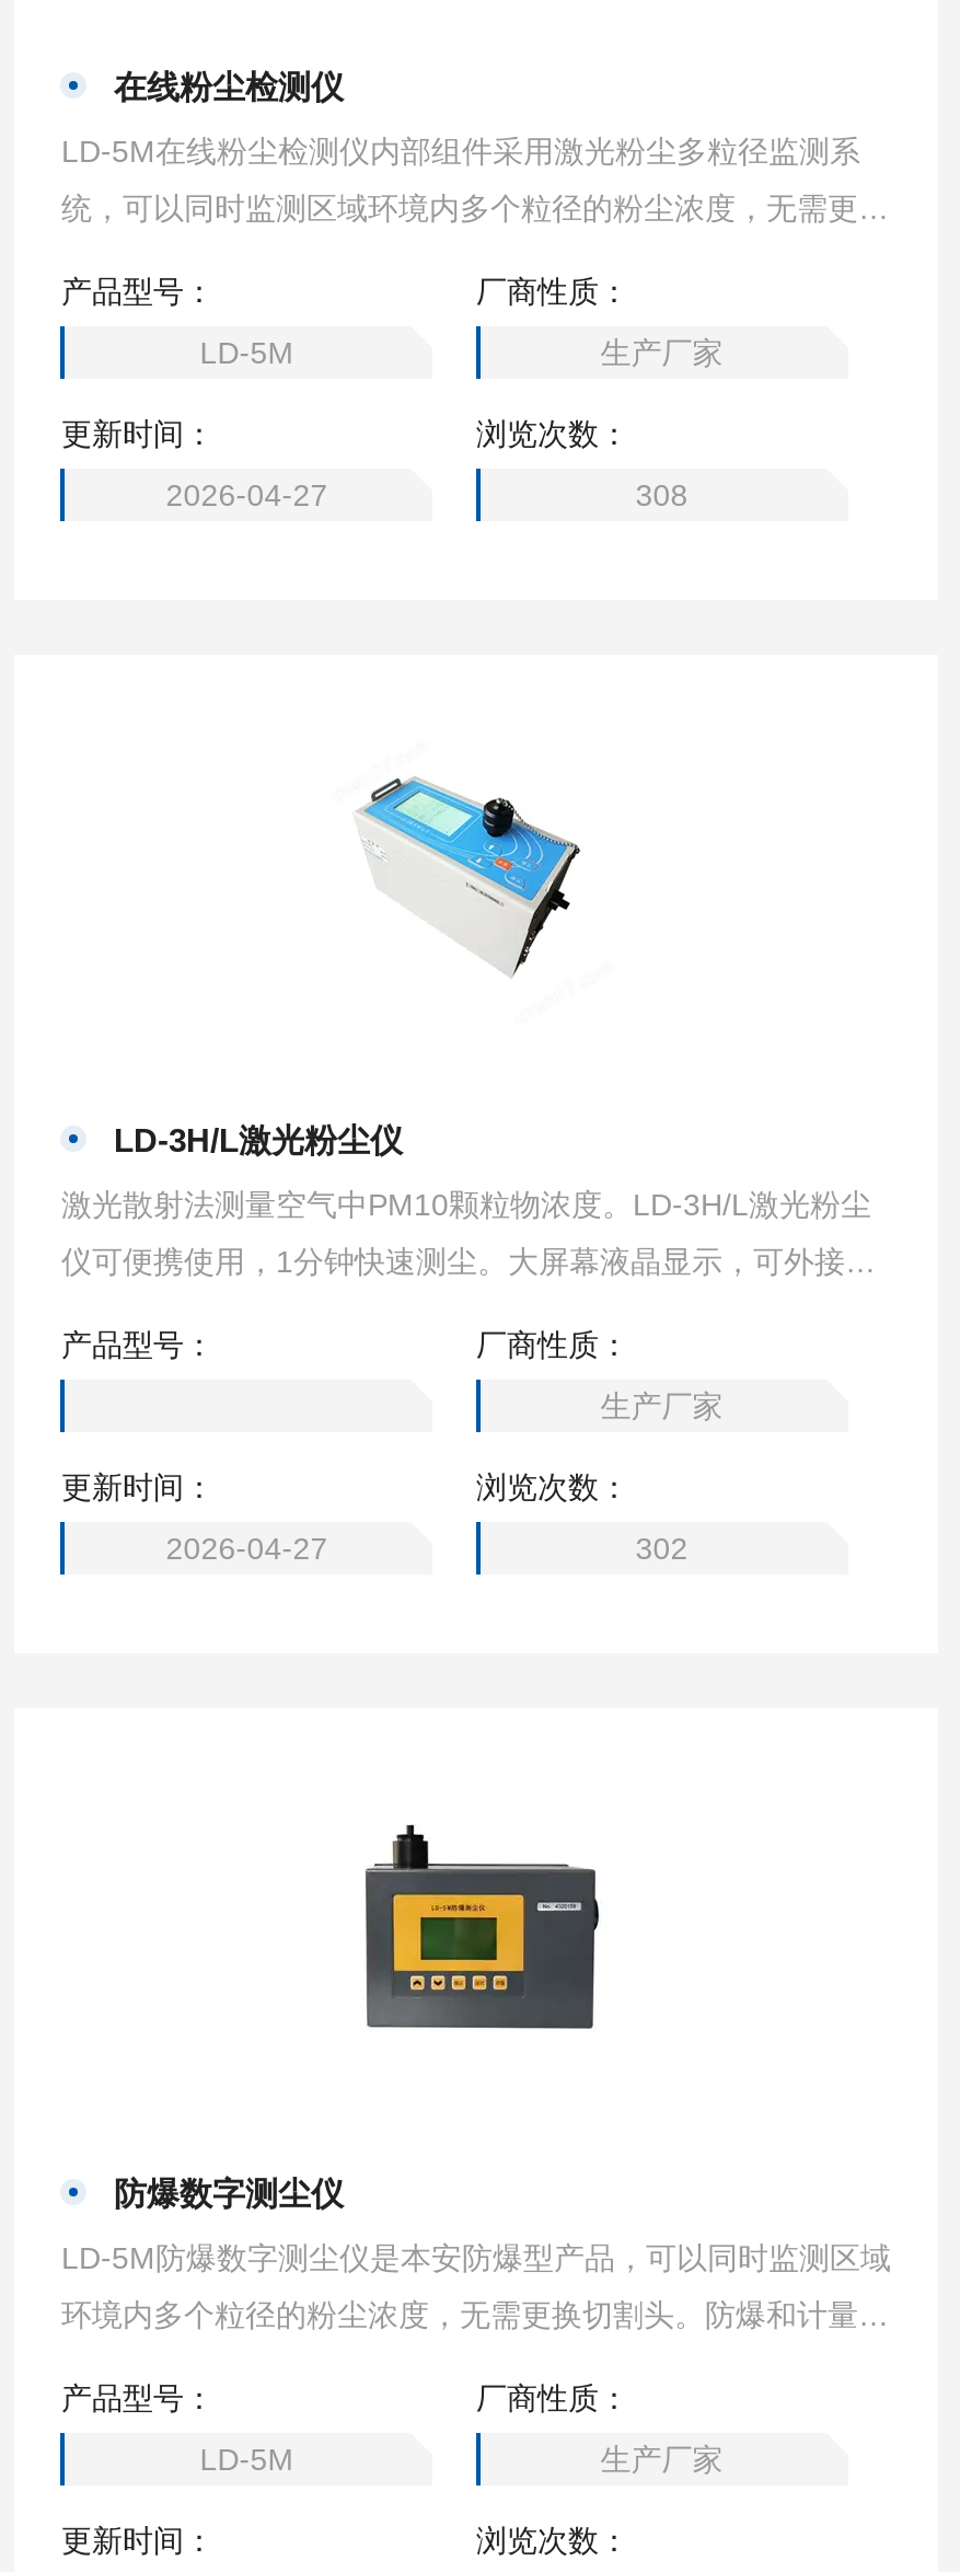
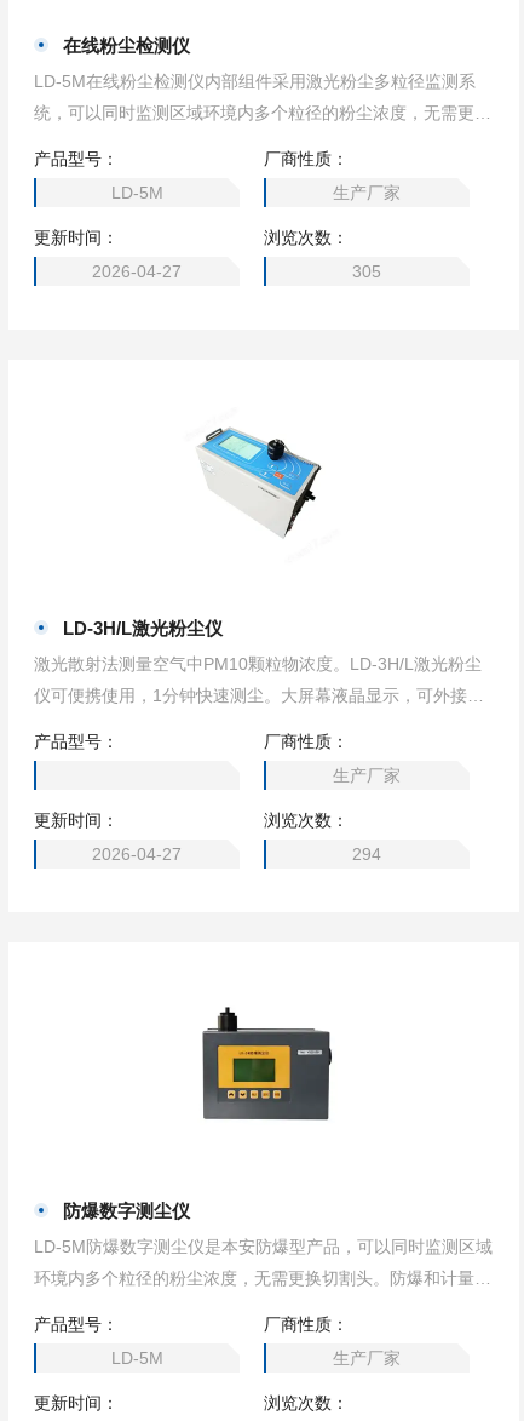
- 308
+ 305

- 302
+ 294
